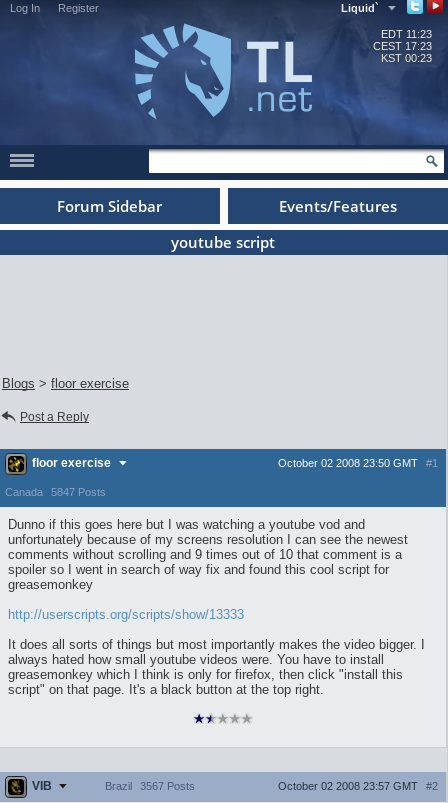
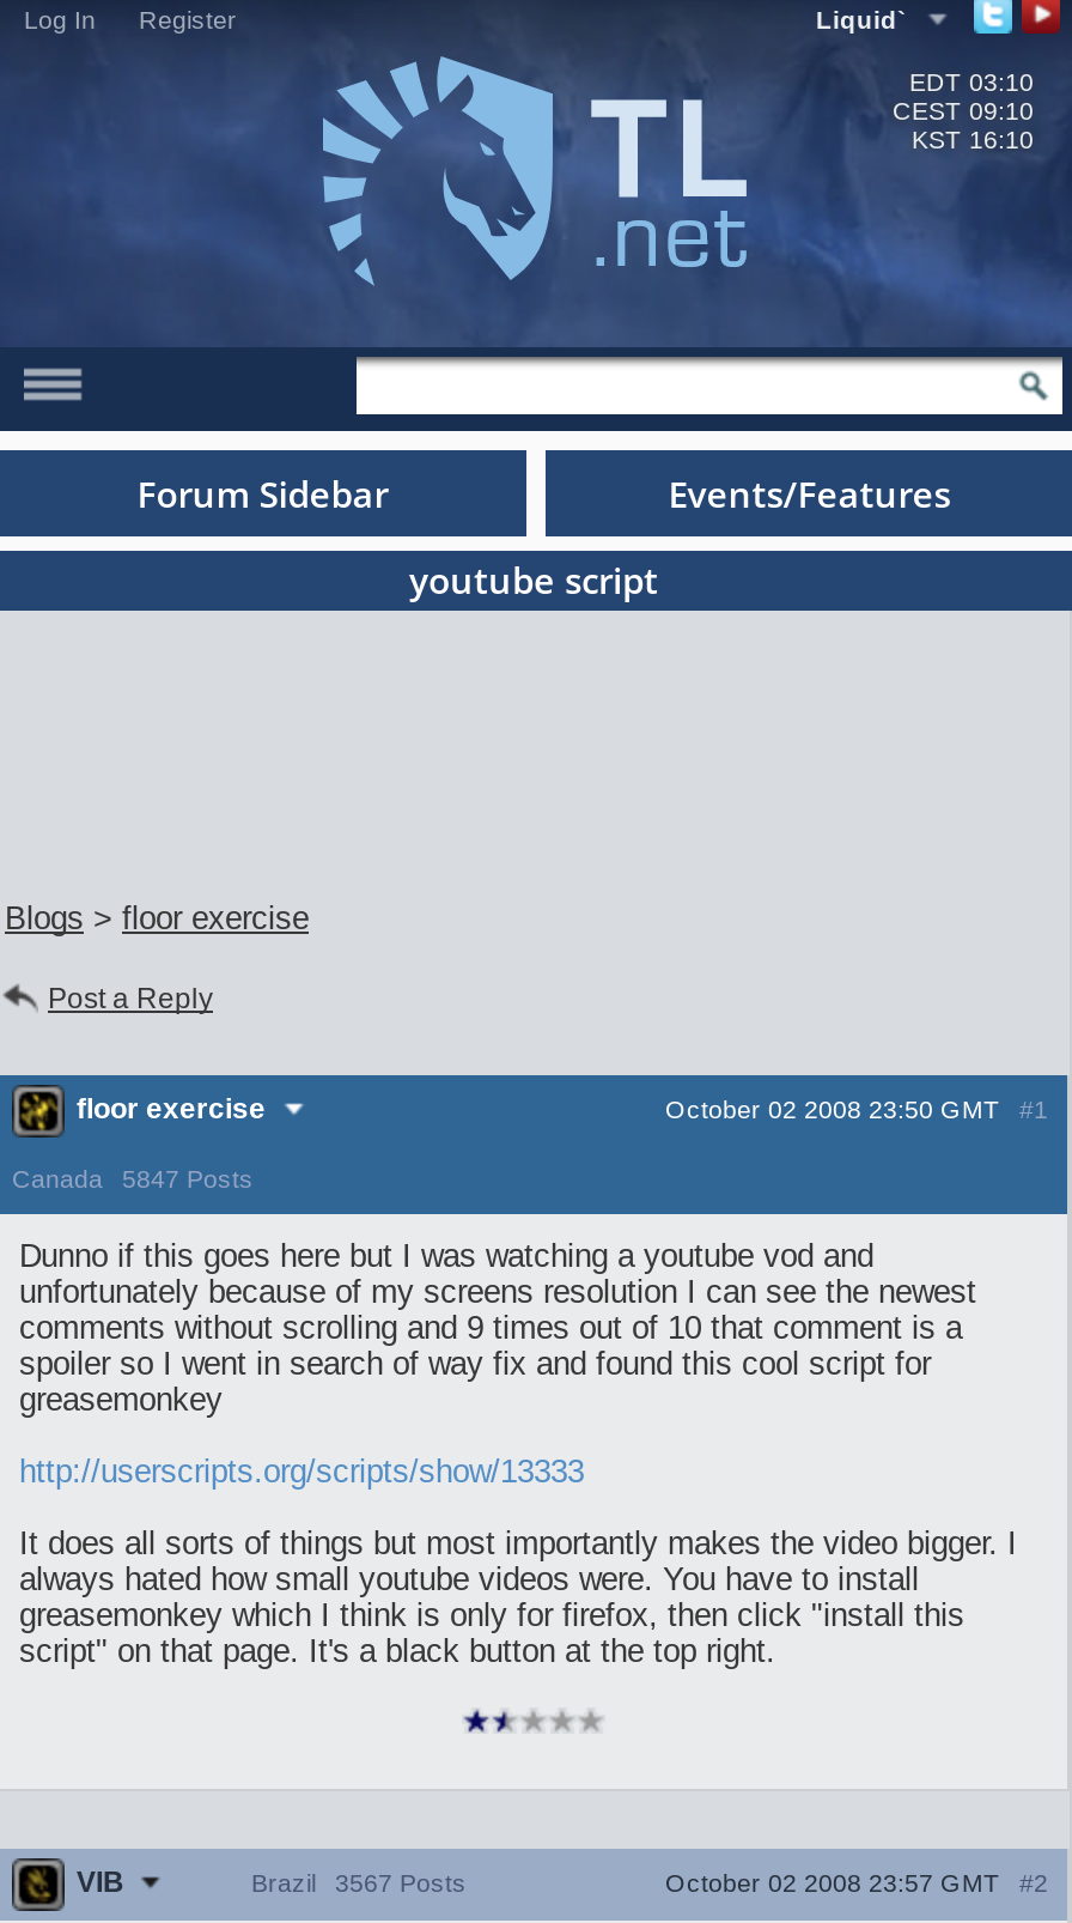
- EDT 11:23
+ EDT 03:10

- CEST 17:23
+ CEST 09:10

- KST 00:23
+ KST 16:10
